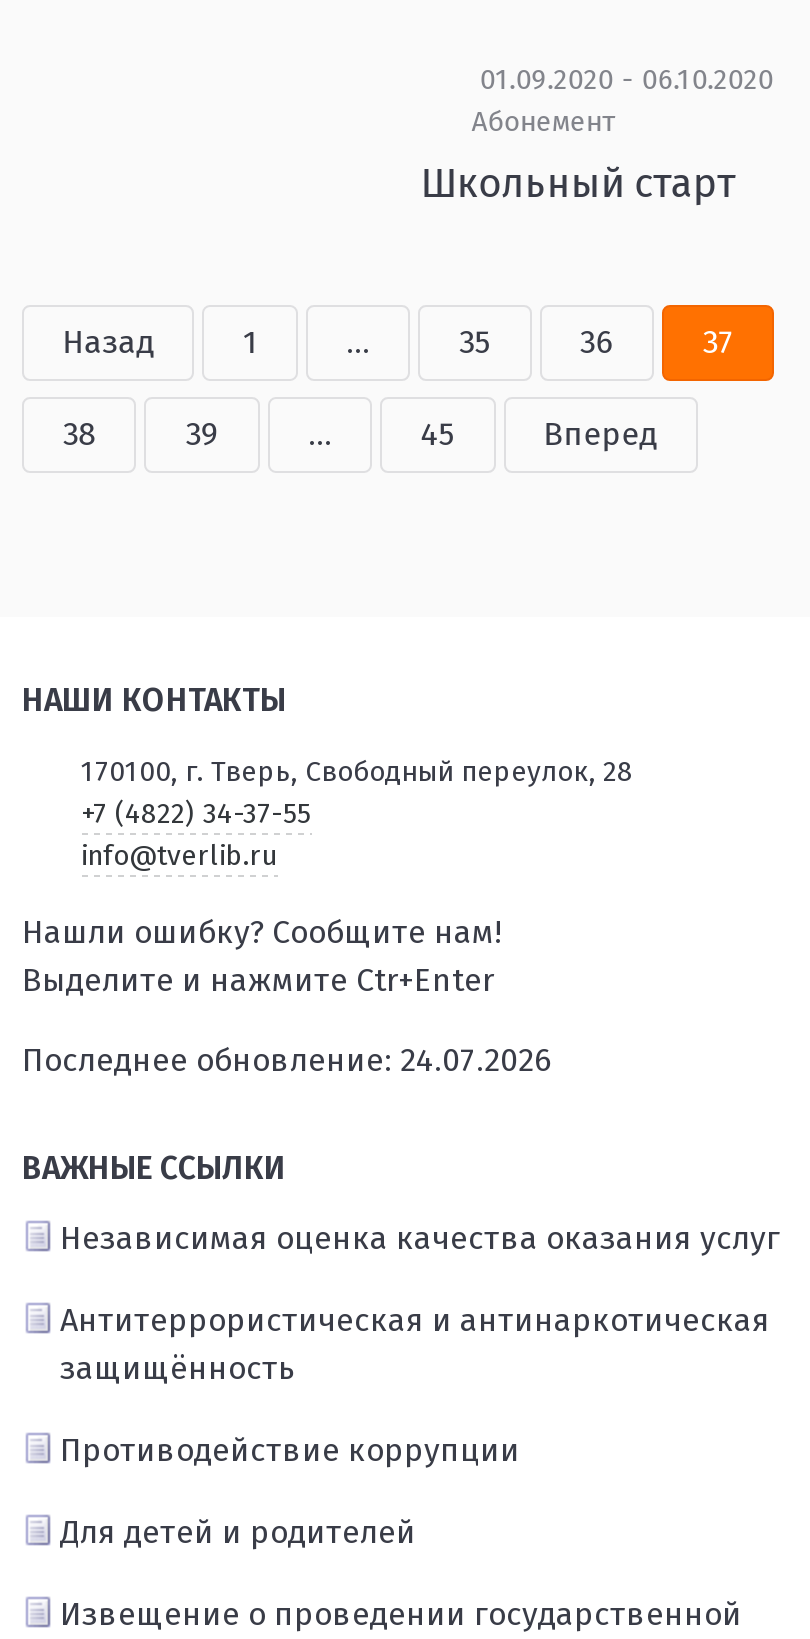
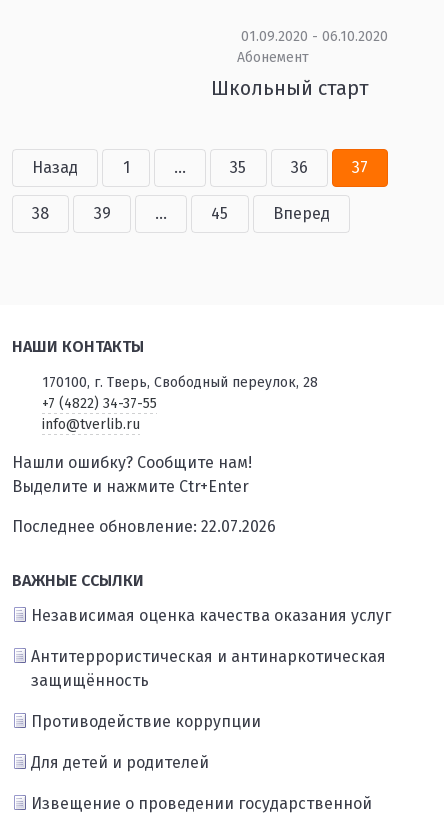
- Последнее обновление: 24.07.2026
+ Последнее обновление: 22.07.2026
